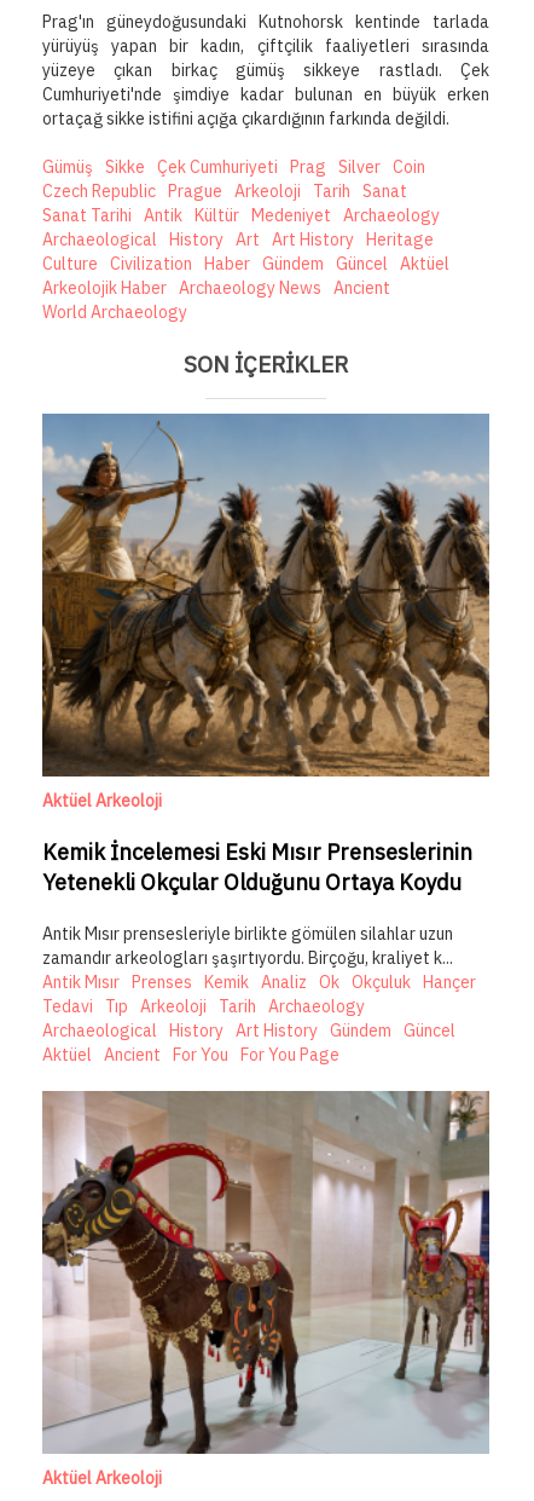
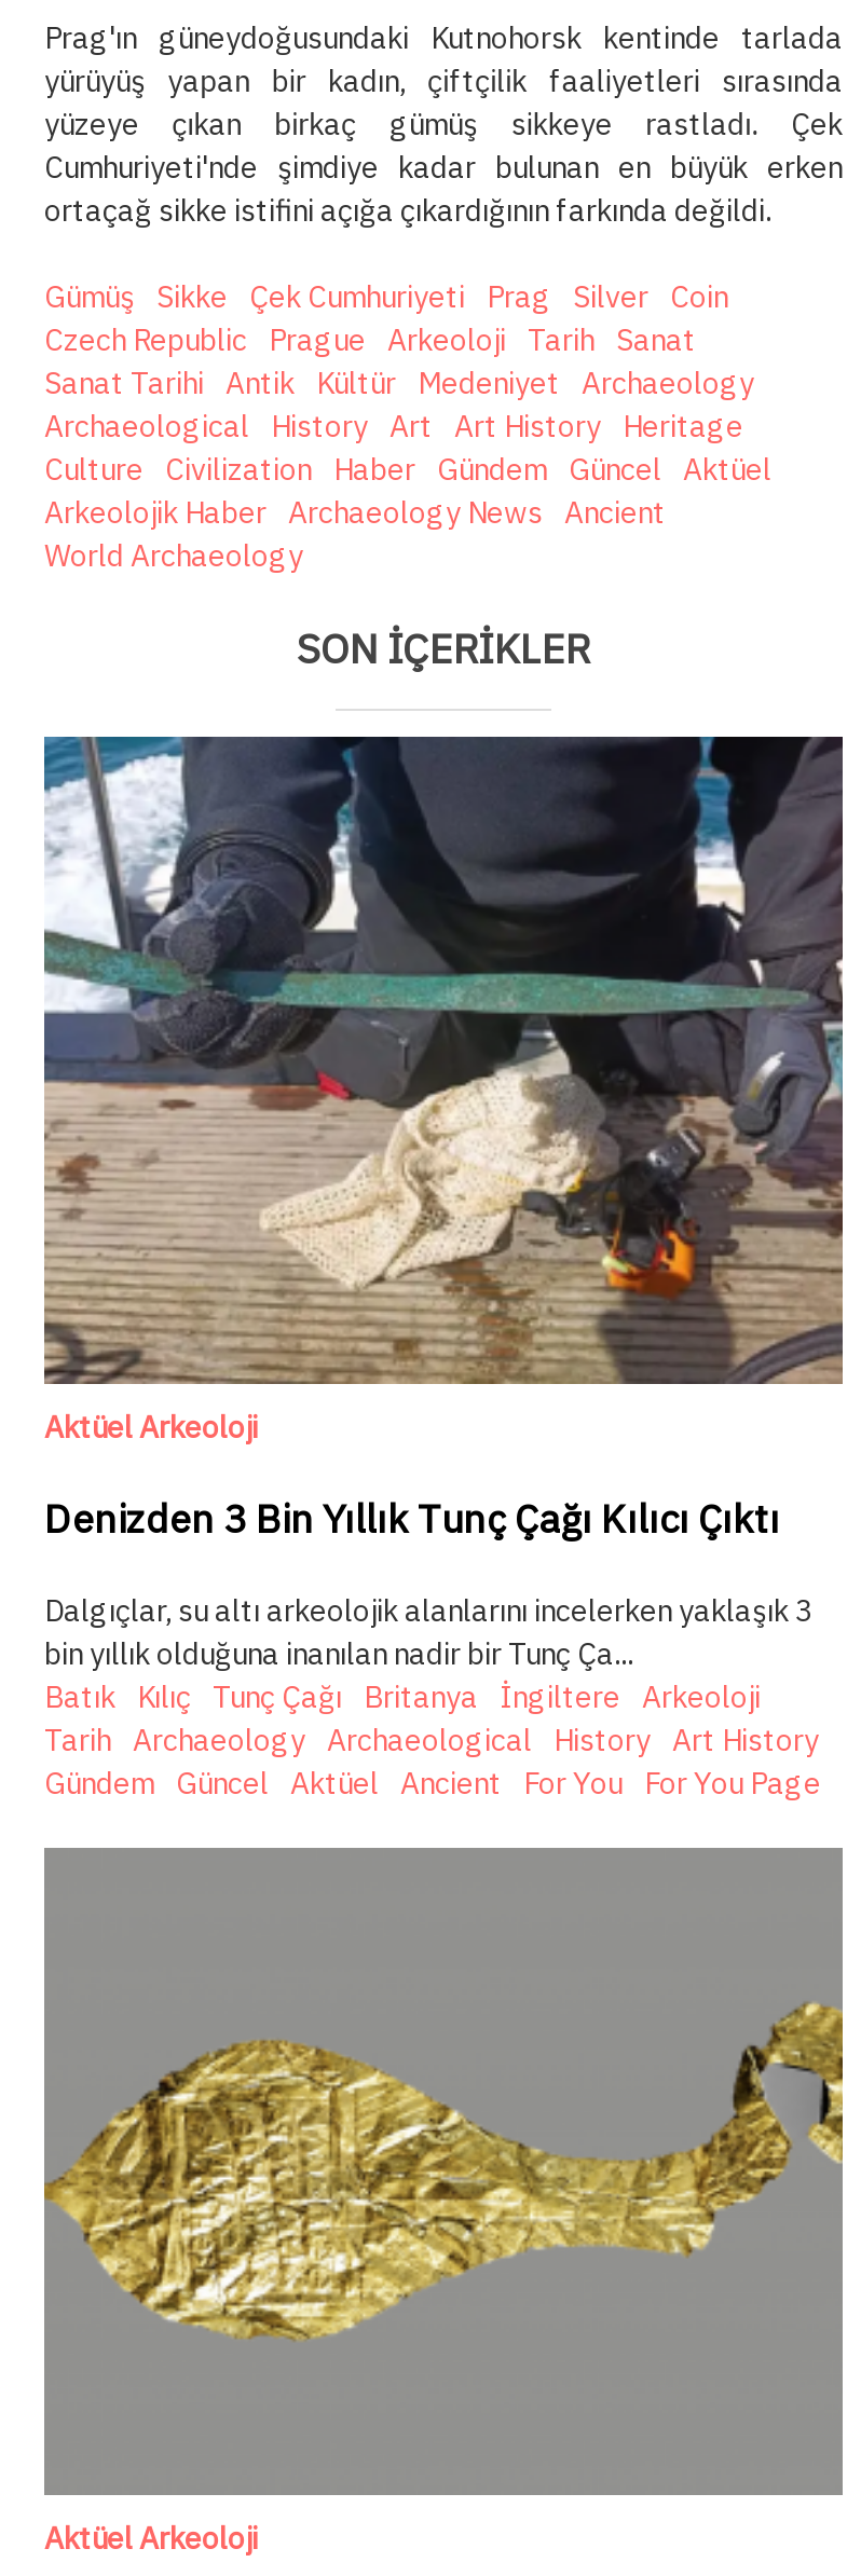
- [image]
+ [image]

- Kemik İncelemesi Eski Mısır Prenseslerinin
- Yetenekli Okçular Olduğunu Ortaya Koydu
+ Denizden 3 Bin Yıllık Tunç Çağı Kılıcı Çıktı

- Antik Mısır prensesleriyle birlikte gömülen silahlar uzun
- zamandır arkeologları şaşırtıyordu. Birçoğu, kraliyet k...
- Antik Mısır Prenses Kemik Analiz Ok Okçuluk Hançer
- Tedavi Tıp Arkeoloji Tarih Archaeology
- Archaeological History Art History Gündem Güncel
- Aktüel Ancient For You For You Page
+ Dalgıçlar, su altı arkeolojik alanlarını incelerken yaklaşık 3
+ bin yıllık olduğuna inanılan nadir bir Tunç Ça...
+ Batık Kılıç Tunç Çağı Britanya İngiltere Arkeoloji
+ Tarih Archaeology Archaeological History Art History
+ Gündem Güncel Aktüel Ancient For You For You Page

- [image]
+ [image]
